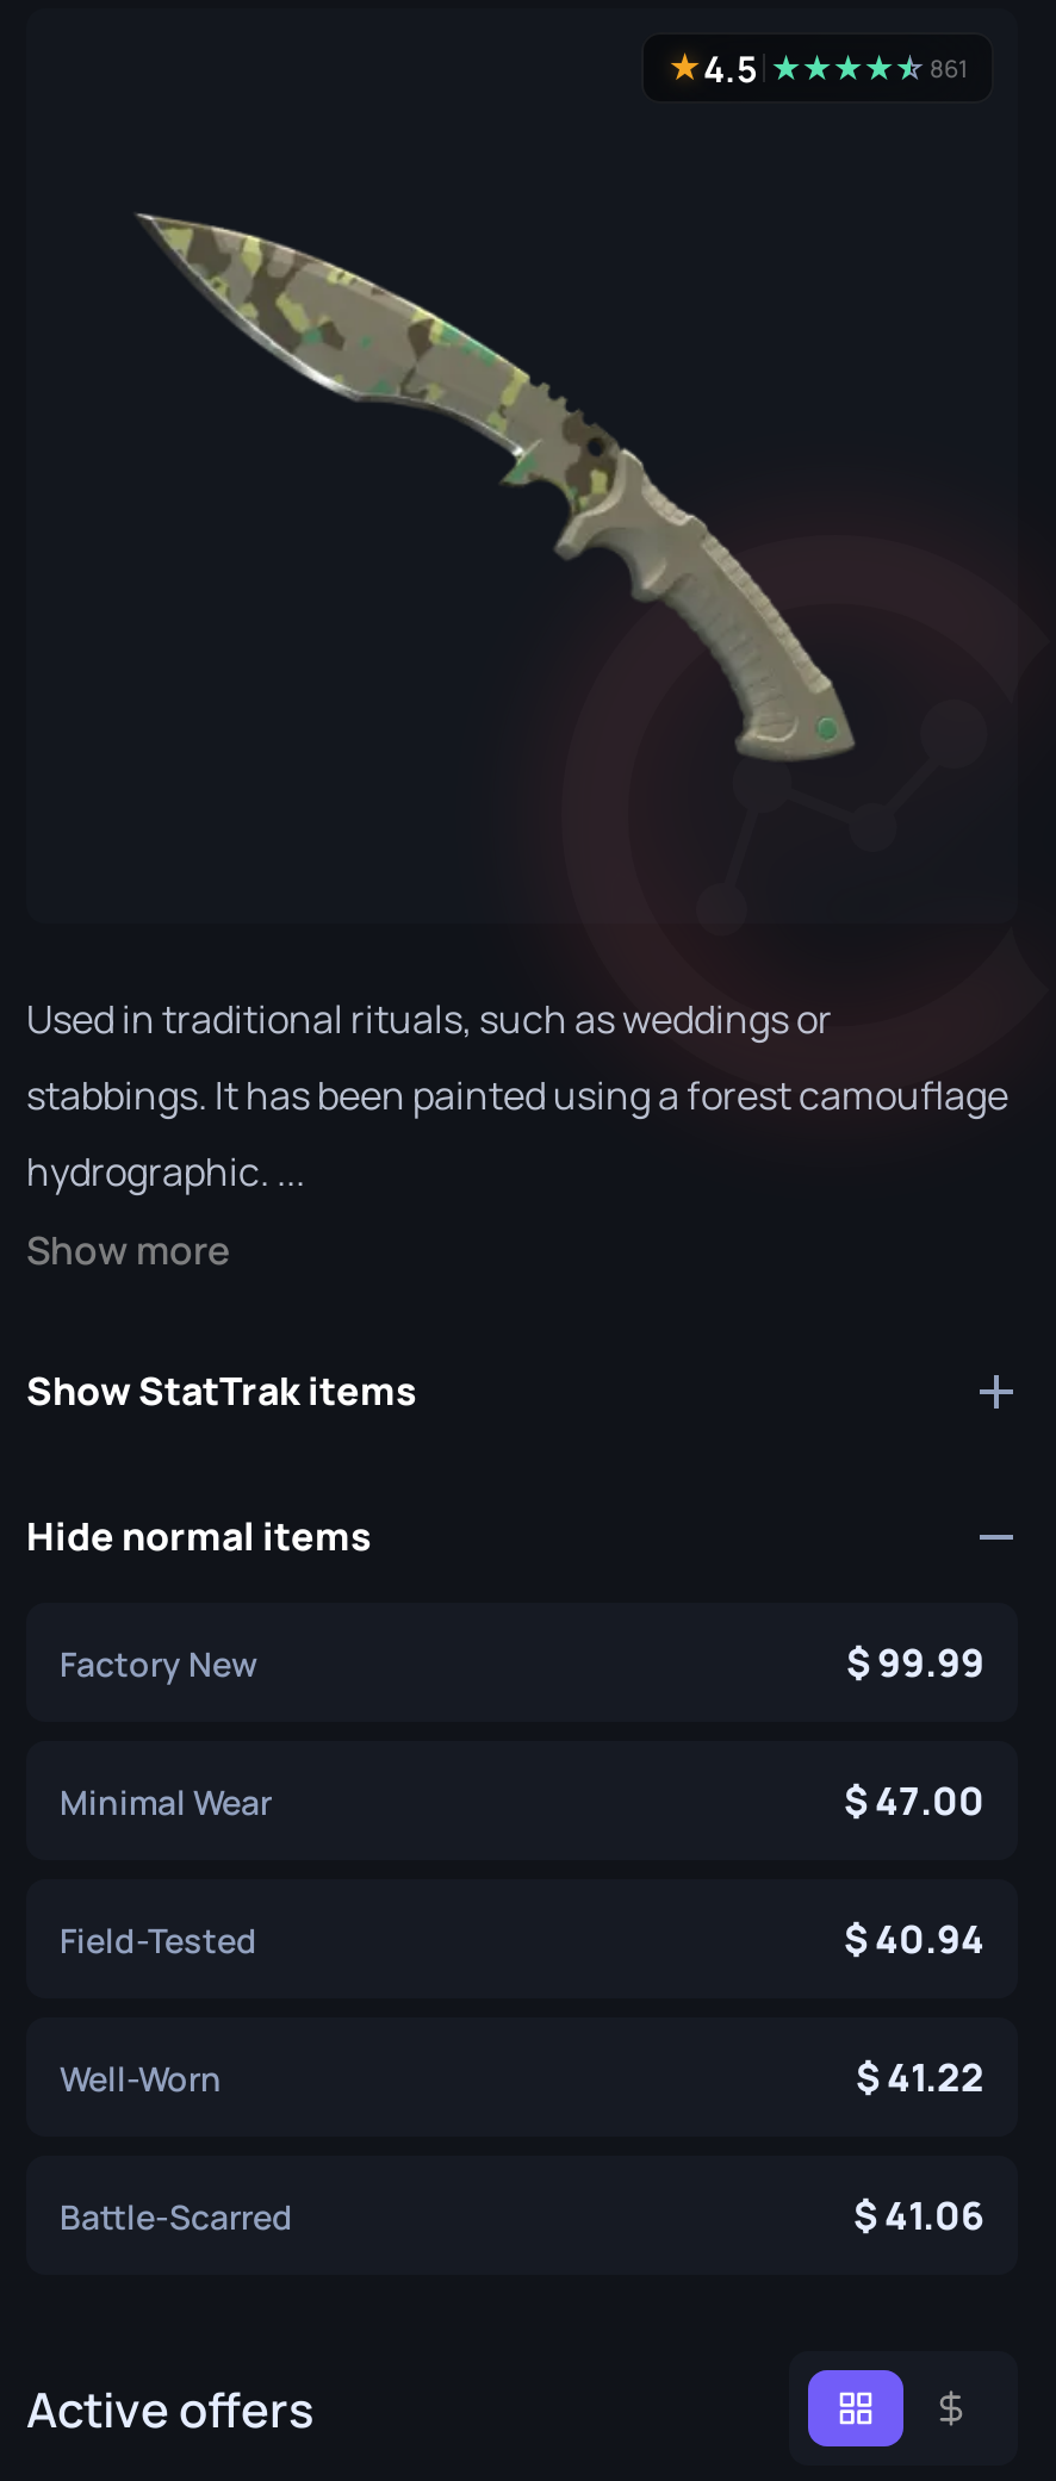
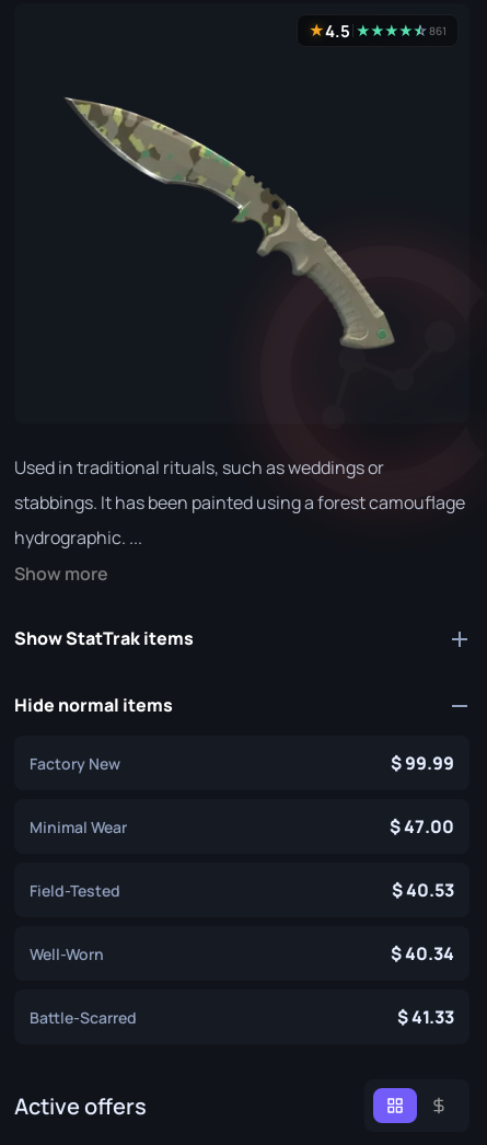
- 40.94
+ 40.53

- 41.22
+ 40.34

- 41.06
+ 41.33
